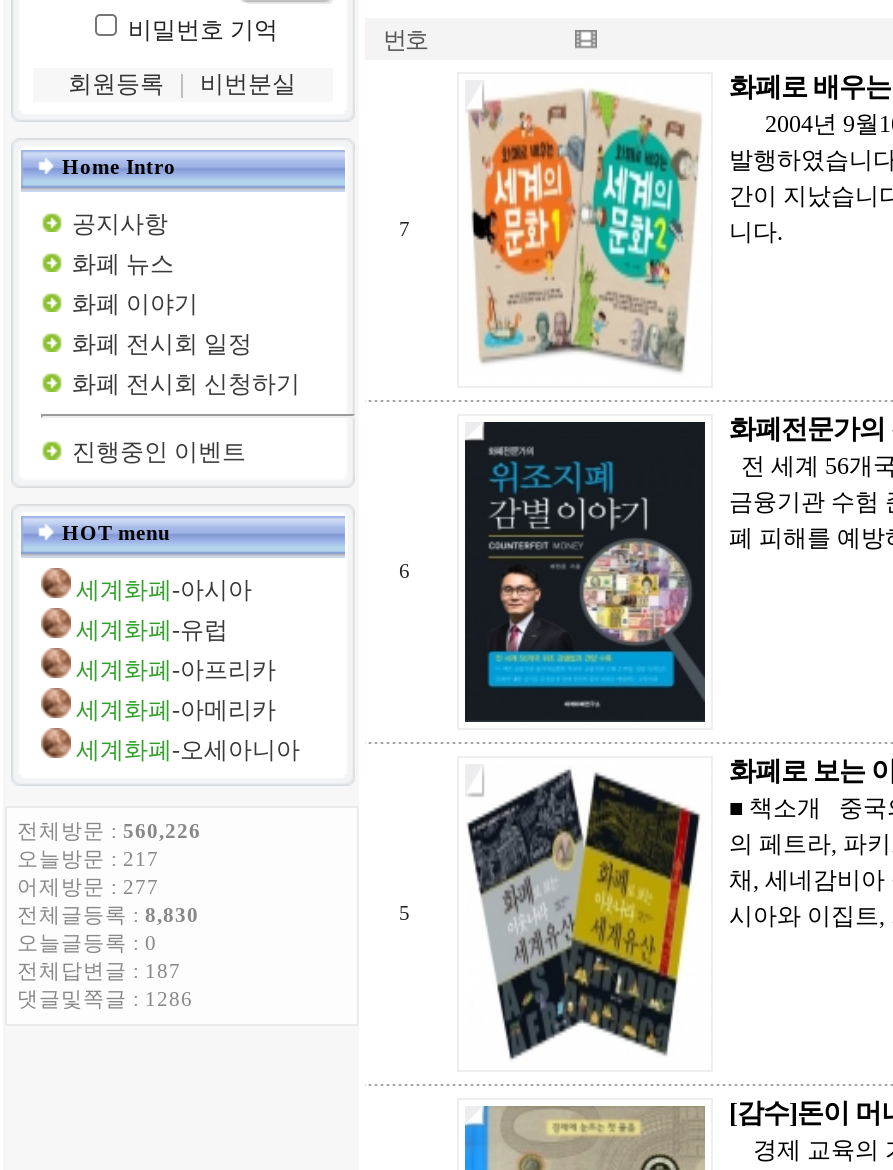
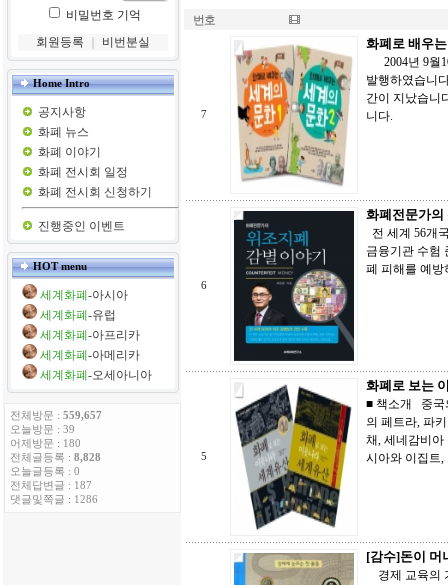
- 전체방문 : 560,226
+ 전체방문 : 559,657

- 오늘방문 : 217
+ 오늘방문 : 39

- 어제방문 : 277
+ 어제방문 : 180

- 전체글등록 : 8,830
+ 전체글등록 : 8,828
